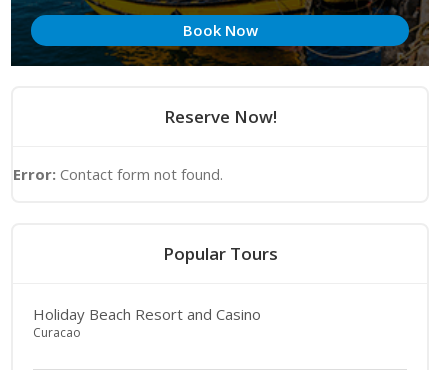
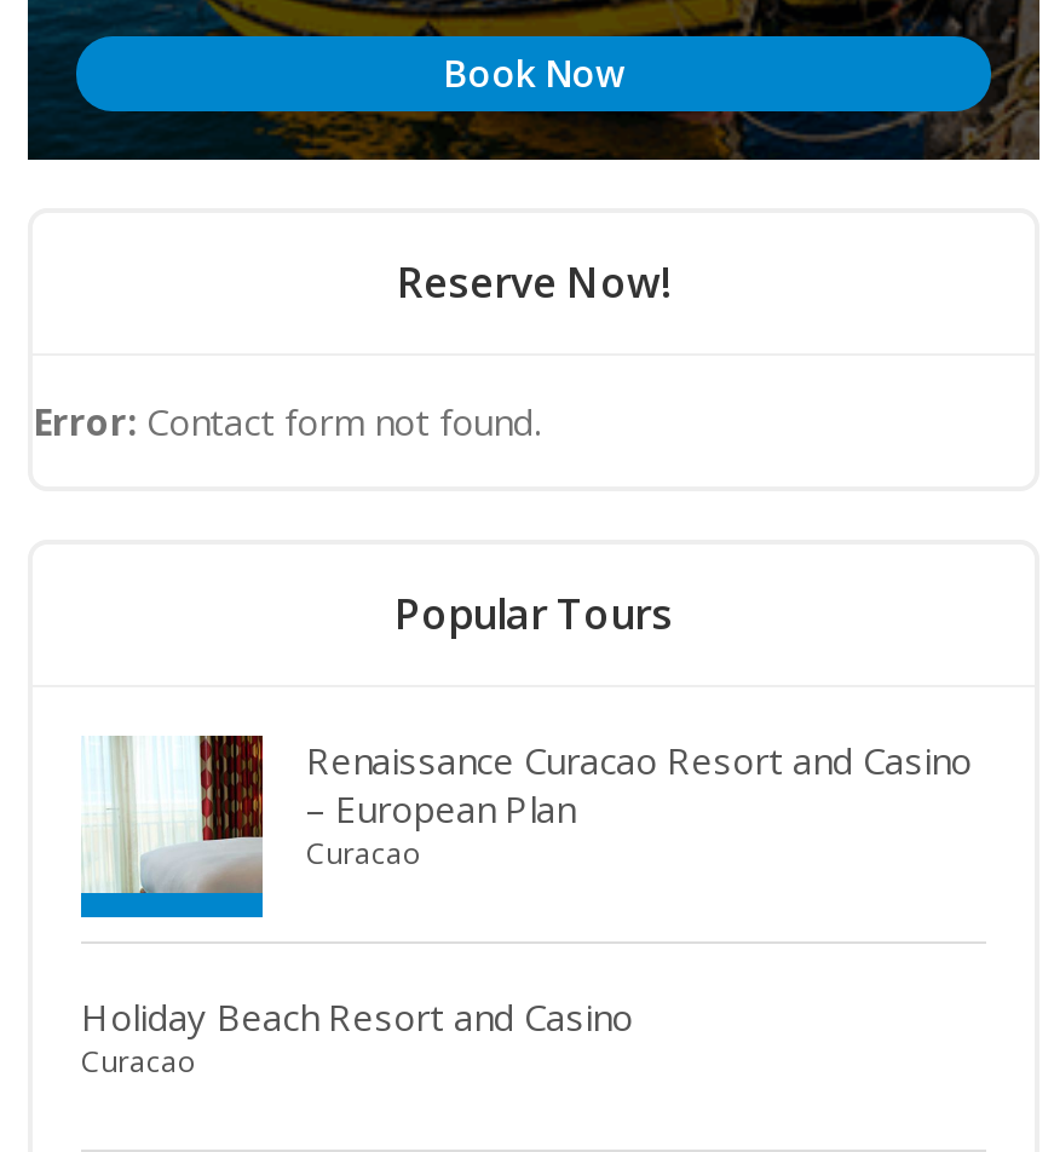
+ [image]
+ Renaissance Curacao Resort and Casino
+ – European Plan
+ Curacao
